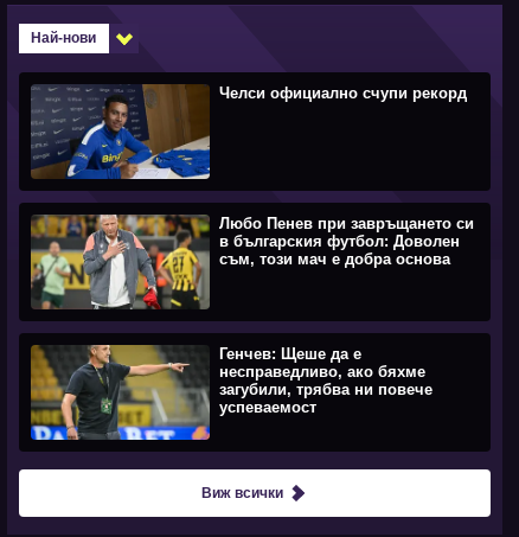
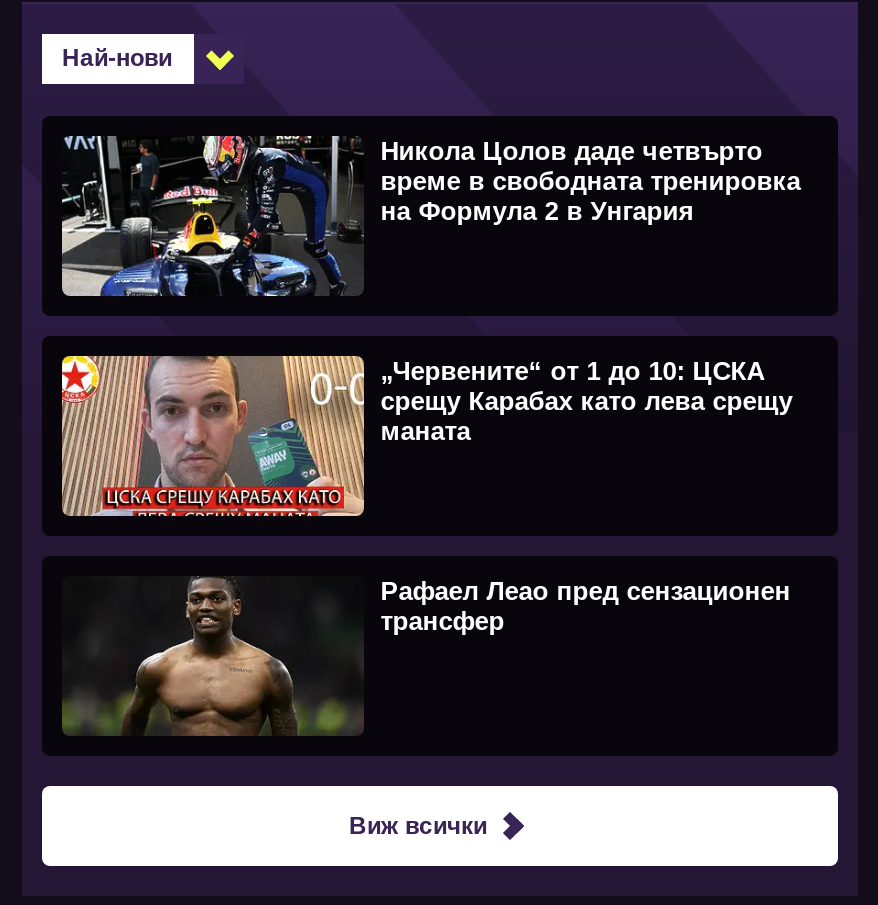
- [image]
- Челси официално счупи рекорд
+ [image]
+ Никола Цолов даде четвърто
+ време в свободната тренировка
+ на Формула 2 в Унгария

- [image]
- Любо Пенев при завръщането си
- в българския футбол: Доволен
- съм, този мач е добра основа
+ [image]
+ „Червените“ от 1 до 10: ЦСКА
+ срещу Карабах като лева срещу
+ маната

- [image]
- Генчев: Щеше да е
- несправедливо, ако бяхме
- загубили, трябва ни повече
- успеваемост
+ [image]
+ Рафаел Леао пред сензационен
+ трансфер
